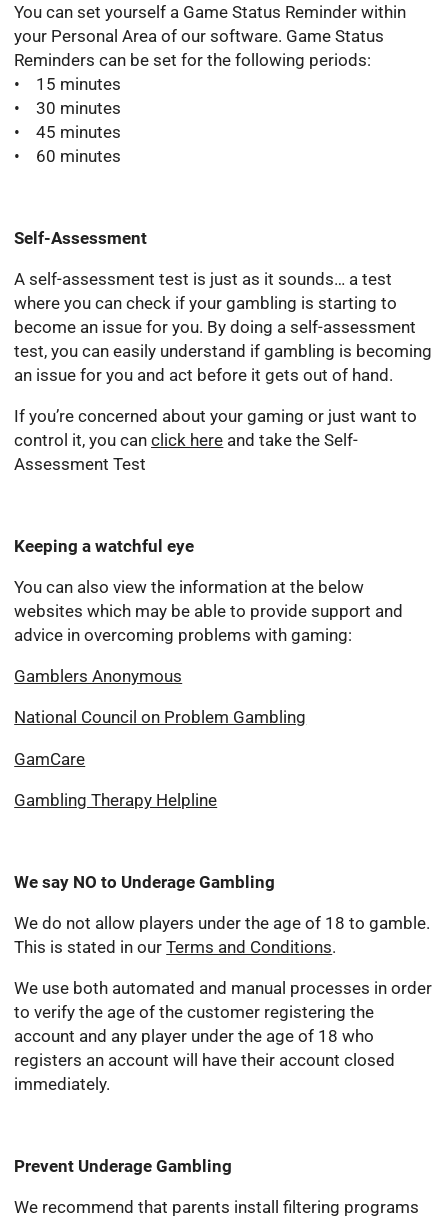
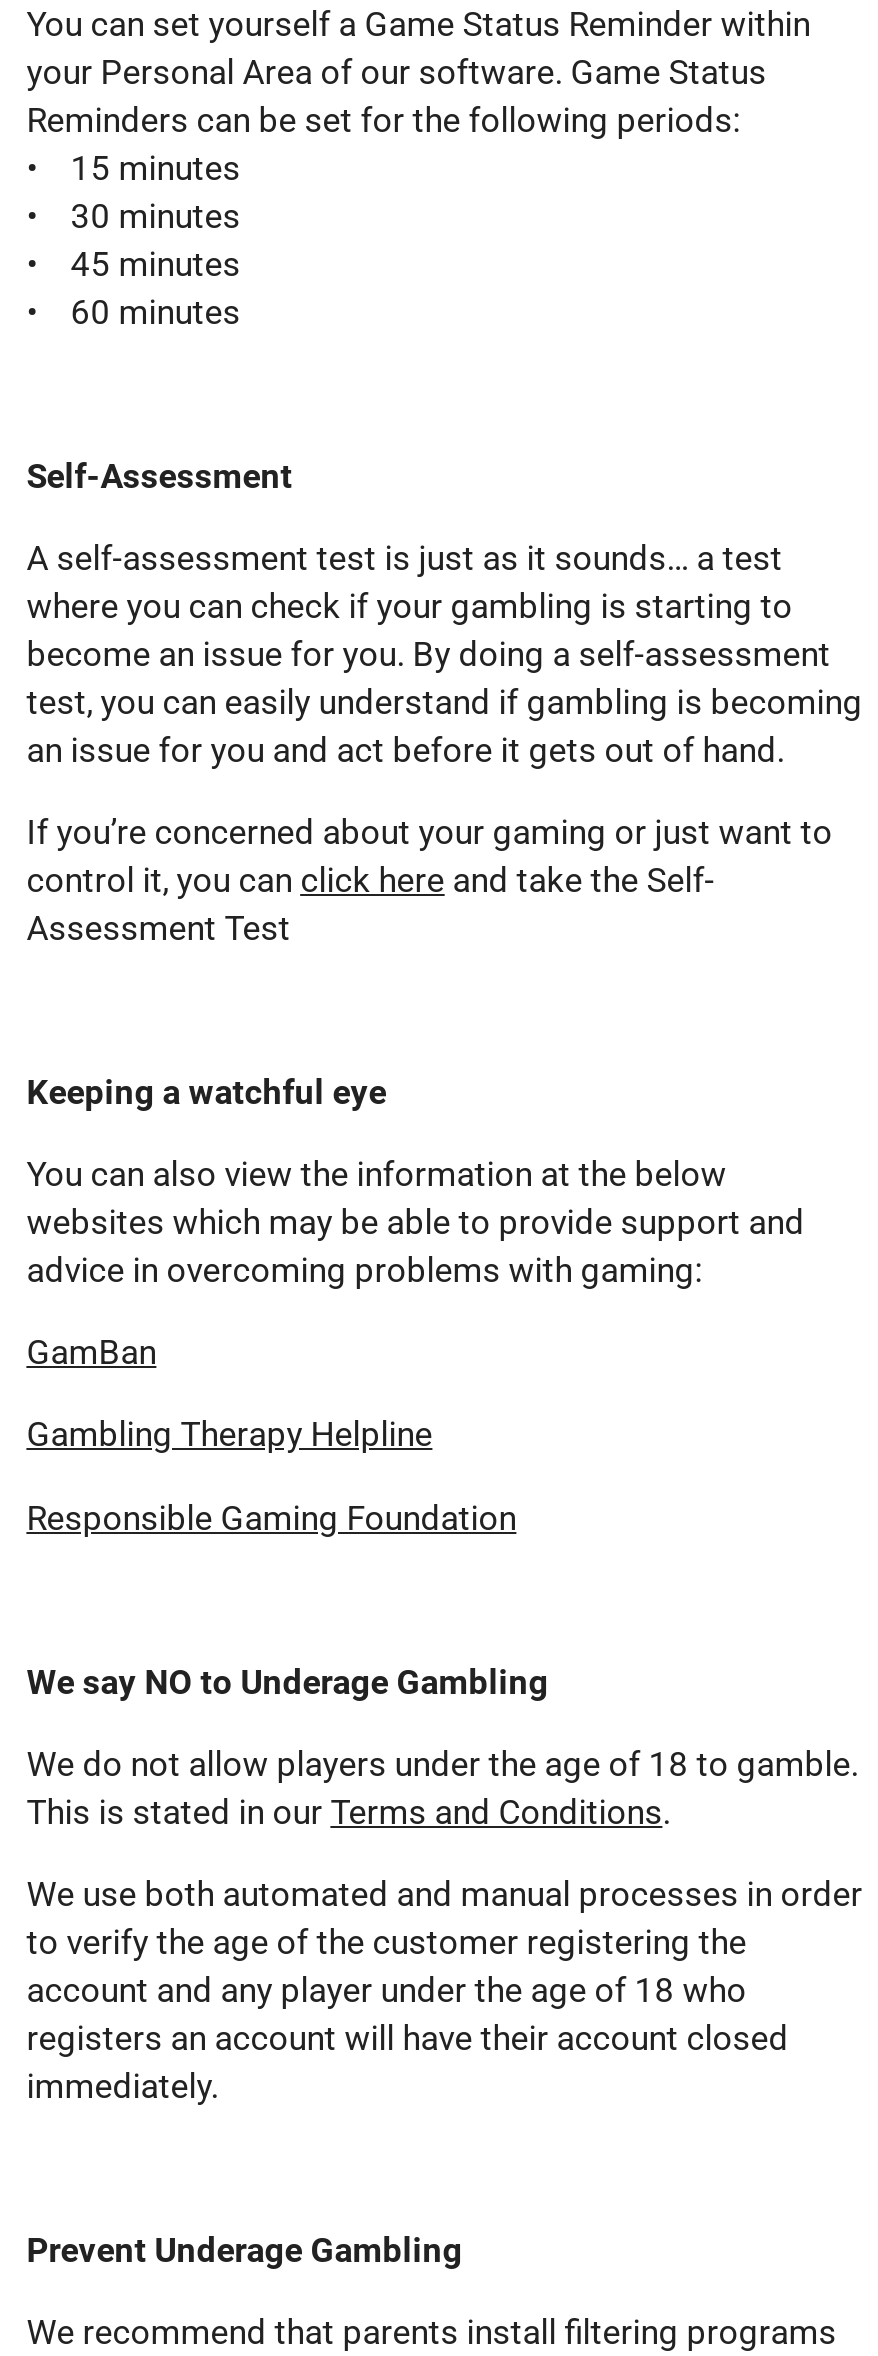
- Gamblers Anonymous
- National Council on Problem Gambling
- GamCare
+ GamBan

moved up: Gambling Therapy Helpline

+ Responsible Gaming Foundation
